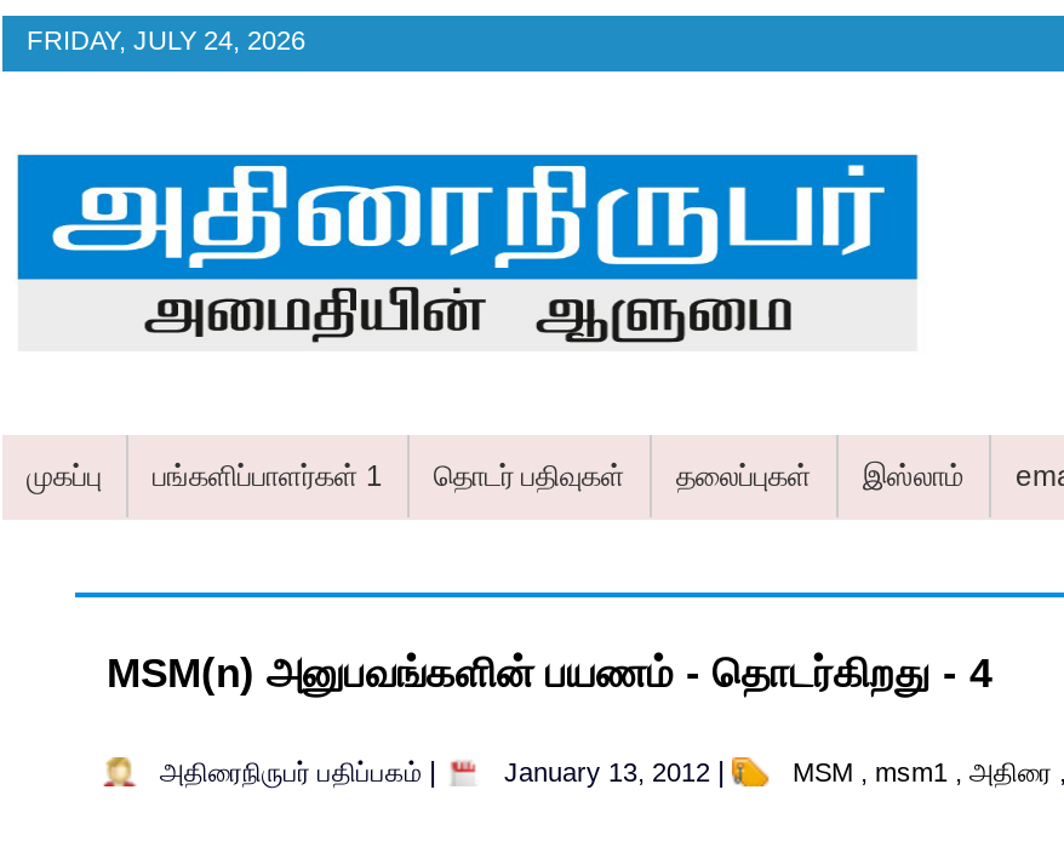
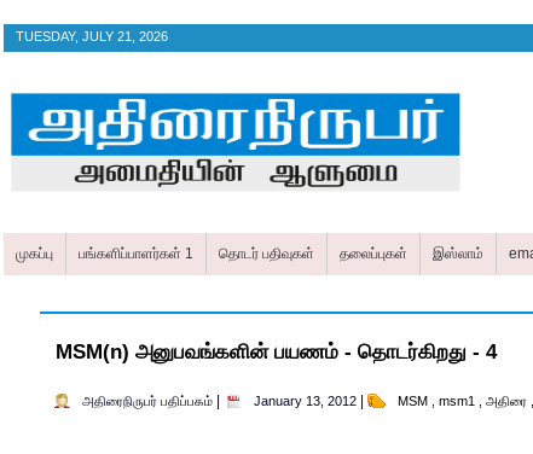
- FRIDAY, JULY 24, 2026
+ TUESDAY, JULY 21, 2026
